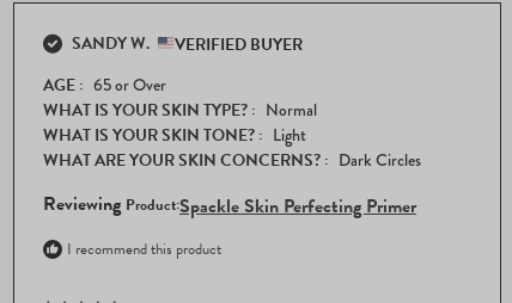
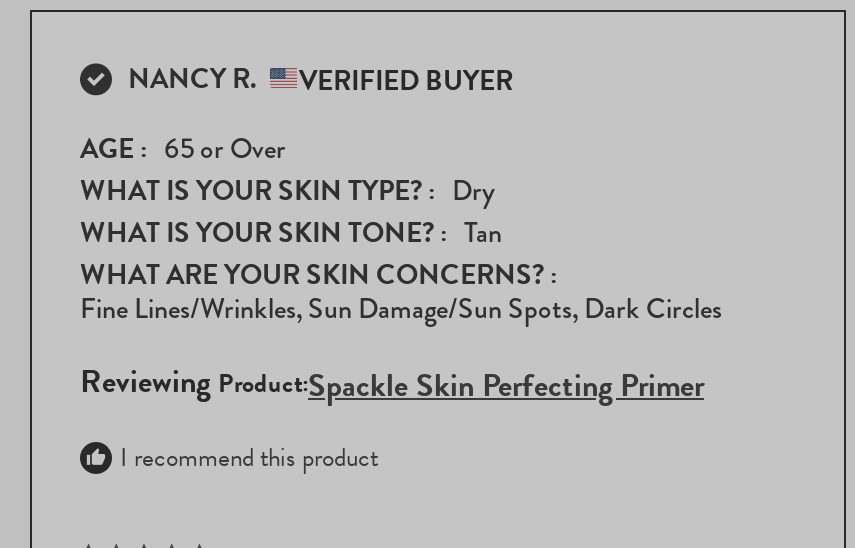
- SANDY W.
+ NANCY R.

- WHAT IS YOUR SKIN TYPE? Normal
- WHAT IS YOUR SKIN TONE? Light
- WHAT ARE YOUR SKIN CONCERNS? Dark Circles
+ WHAT IS YOUR SKIN TYPE? Dry
+ WHAT IS YOUR SKIN TONE? Tan
+ WHAT ARE YOUR SKIN CONCERNS?
+ Fine Lines/Wrinkles, Sun Damage/Sun Spots, Dark Circles
